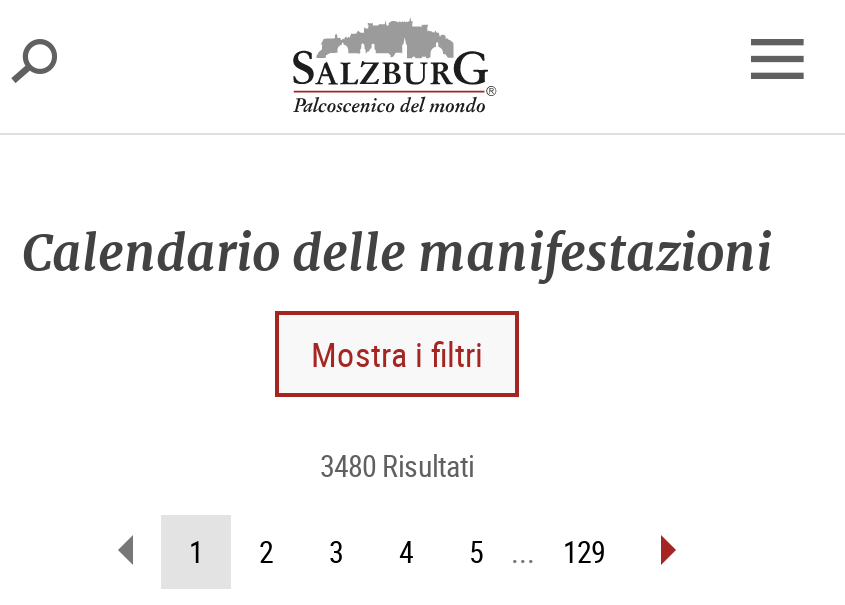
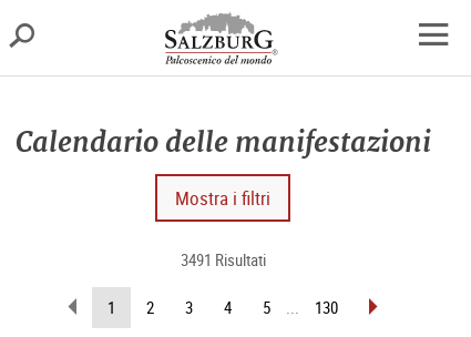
- 3480 Risultati
+ 3491 Risultati

- 129
+ 130
